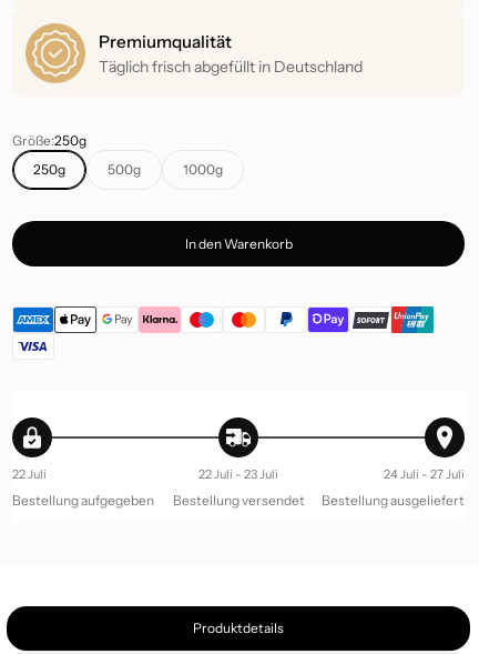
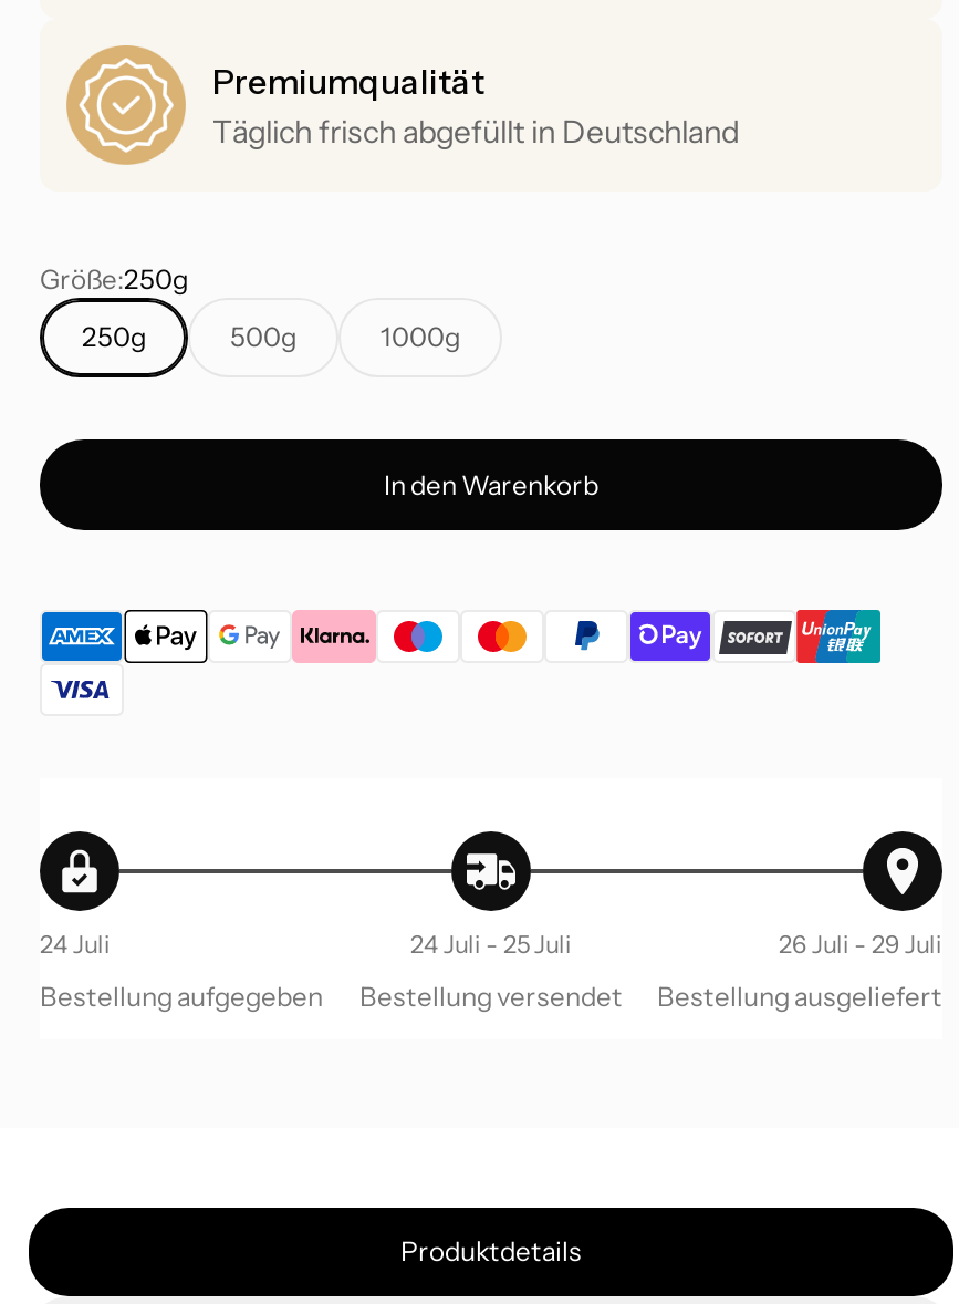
- 22 Juli
+ 24 Juli

- 22 Juli - 23 Juli
+ 24 Juli - 25 Juli

- 24 Juli - 27 Juli
+ 26 Juli - 29 Juli
